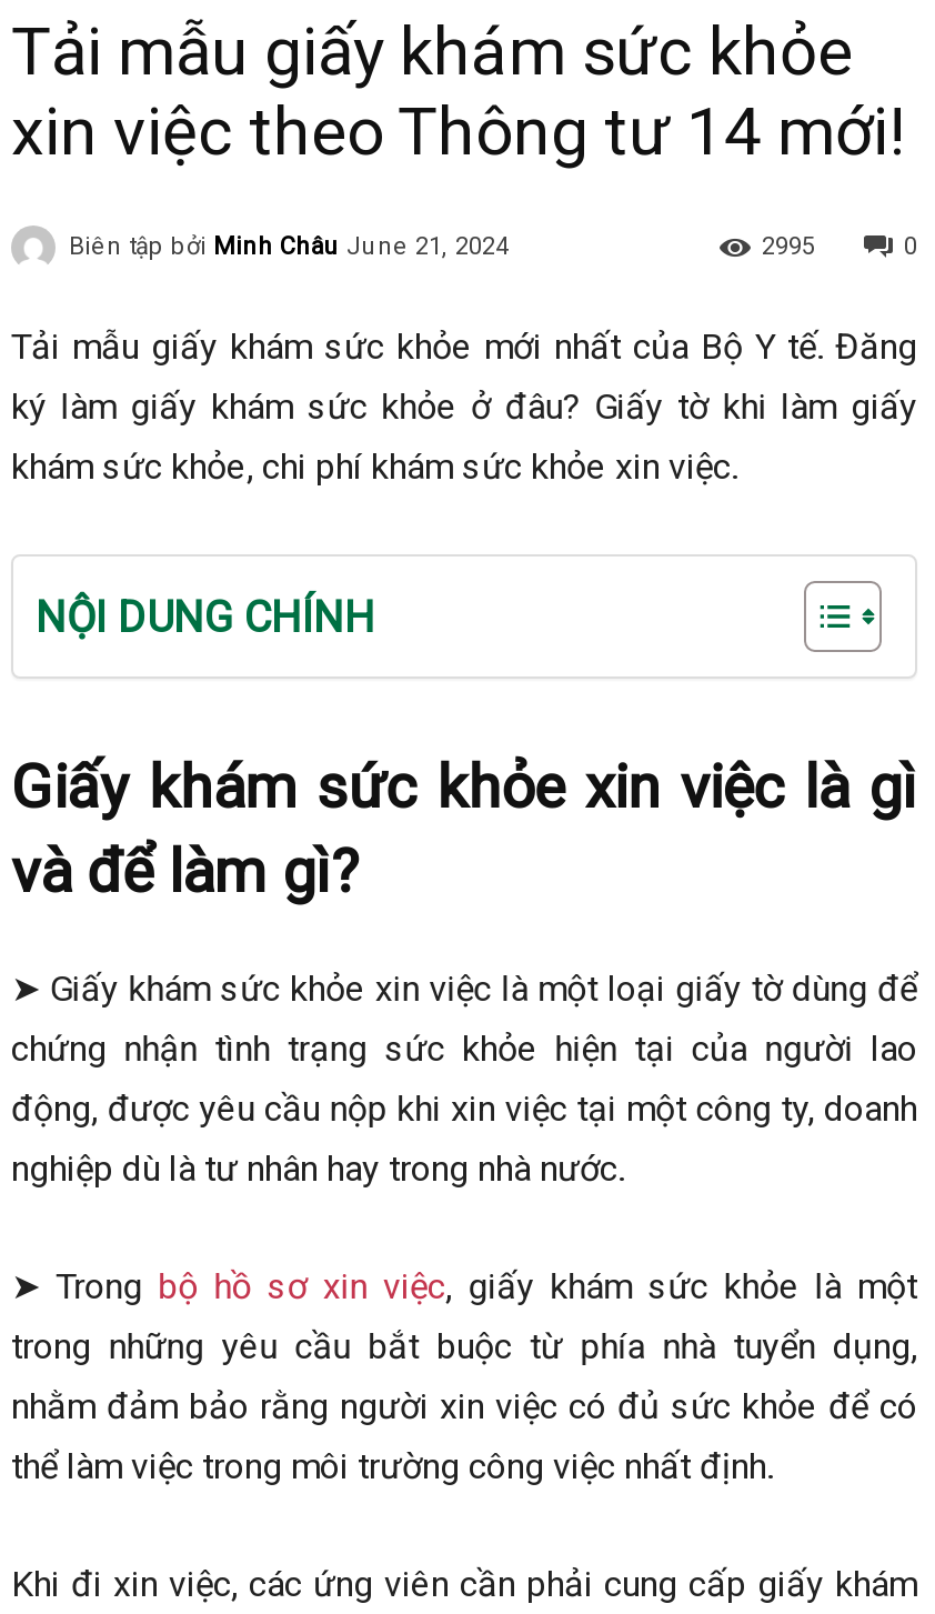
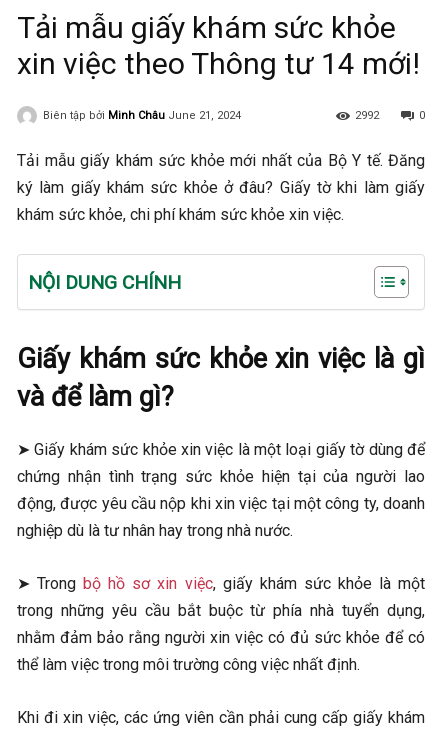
- 2995
+ 2992
